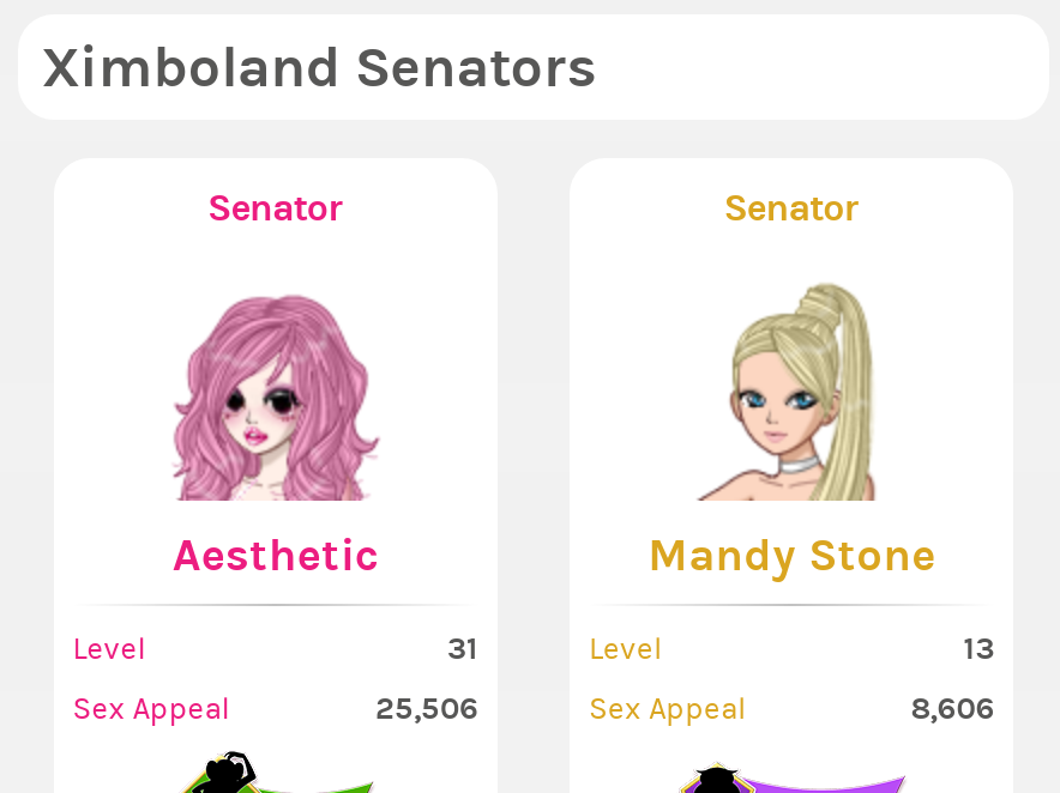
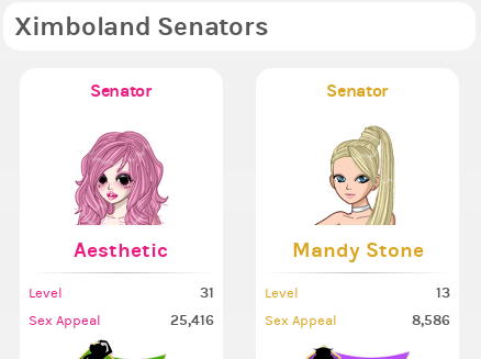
- 25,506
+ 25,416

- 8,606
+ 8,586
